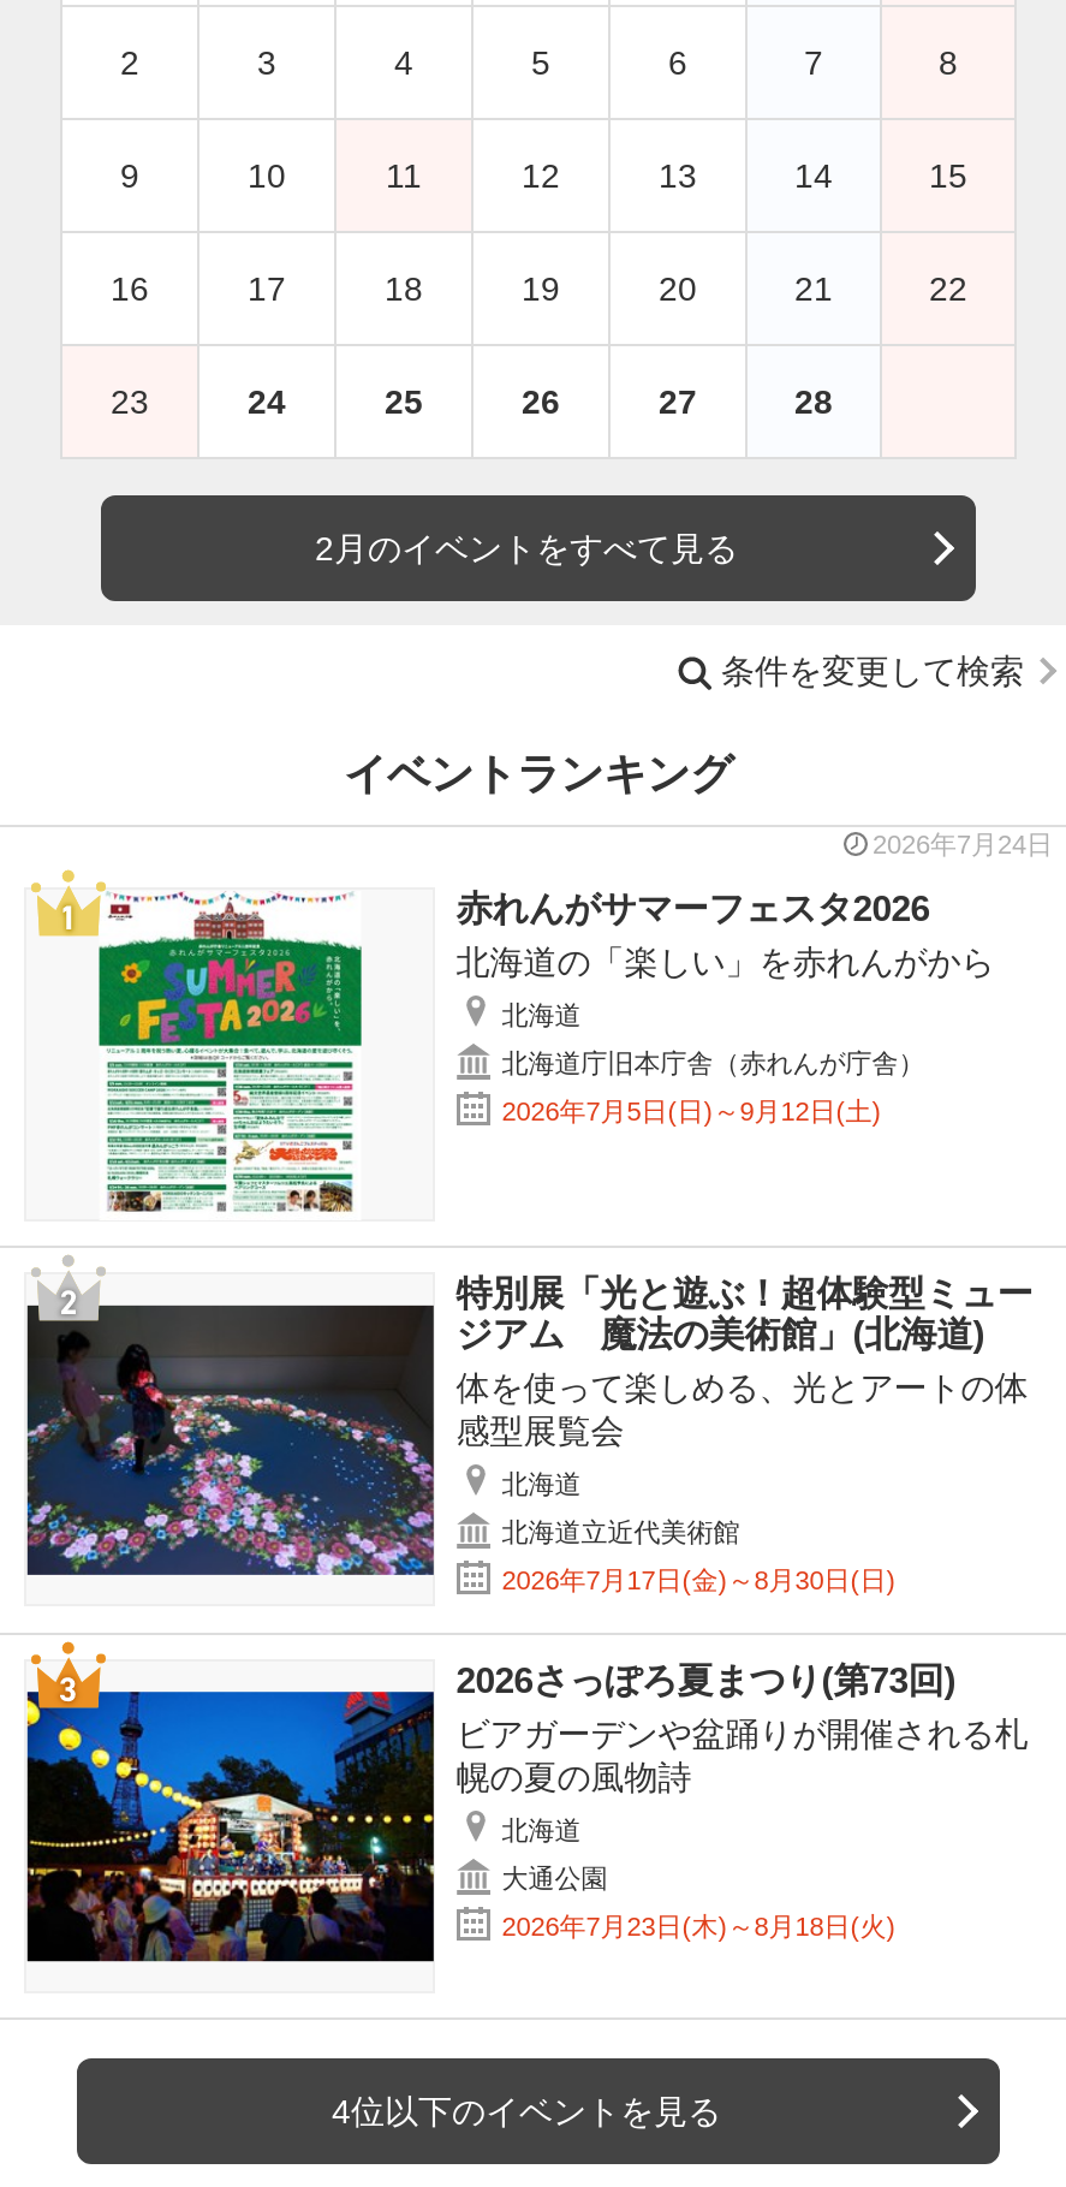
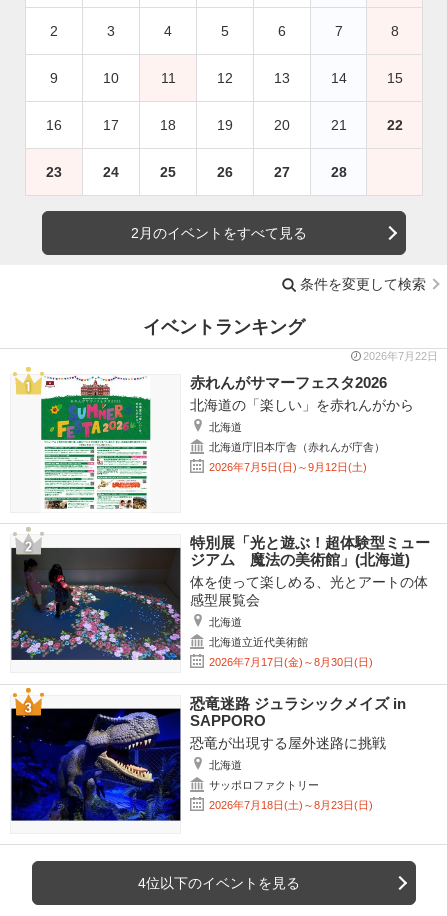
- 2026年7月24日
+ 2026年7月22日

- [image]
- 2026さっぽろ夏まつり(第73回)
- ビアガーデンや盆踊りが開催される札
- 幌の夏の風物詩
+ [image]
+ 恐竜迷路 ジュラシックメイズ in
+ SAPPORO
+ 恐竜が出現する屋外迷路に挑戦

- 大通公園
+ サッポロファクトリー

- 2026年7月23日(木)～8月18日(火)
+ 2026年7月18日(土)～8月23日(日)
